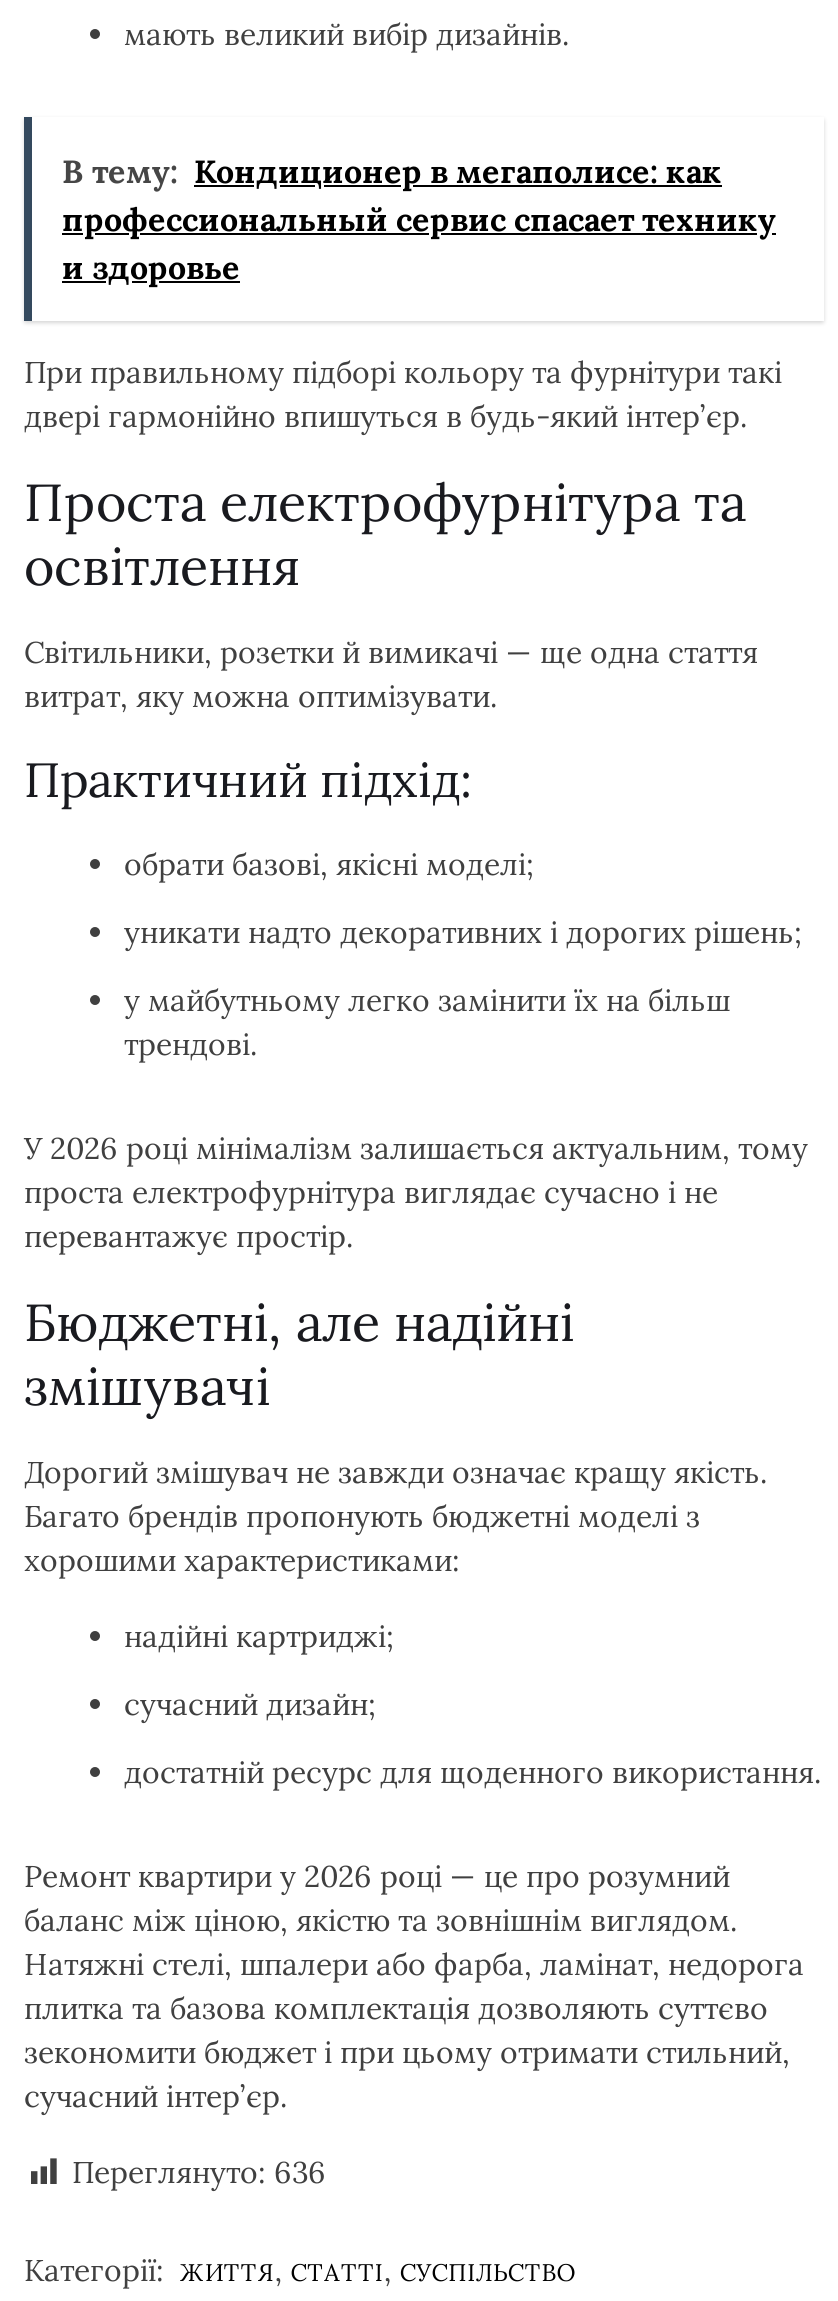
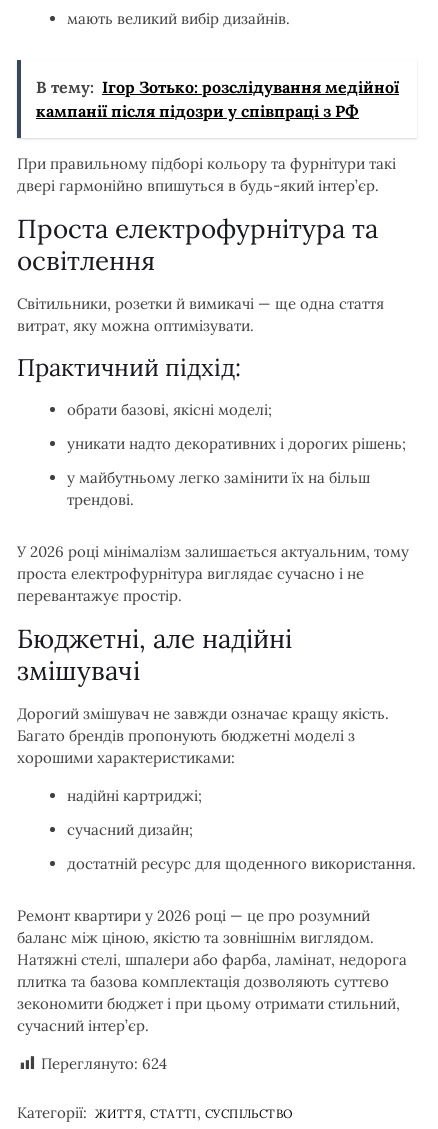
- В тему: Кондиционер в мегаполисе: как
- профессиональный сервис спасает технику
- и здоровье
+ В тему: Ігор Зотько: розслідування медійної
+ кампанії після підозри у співпраці з РФ

- Переглянуто: 636
+ Переглянуто: 624
